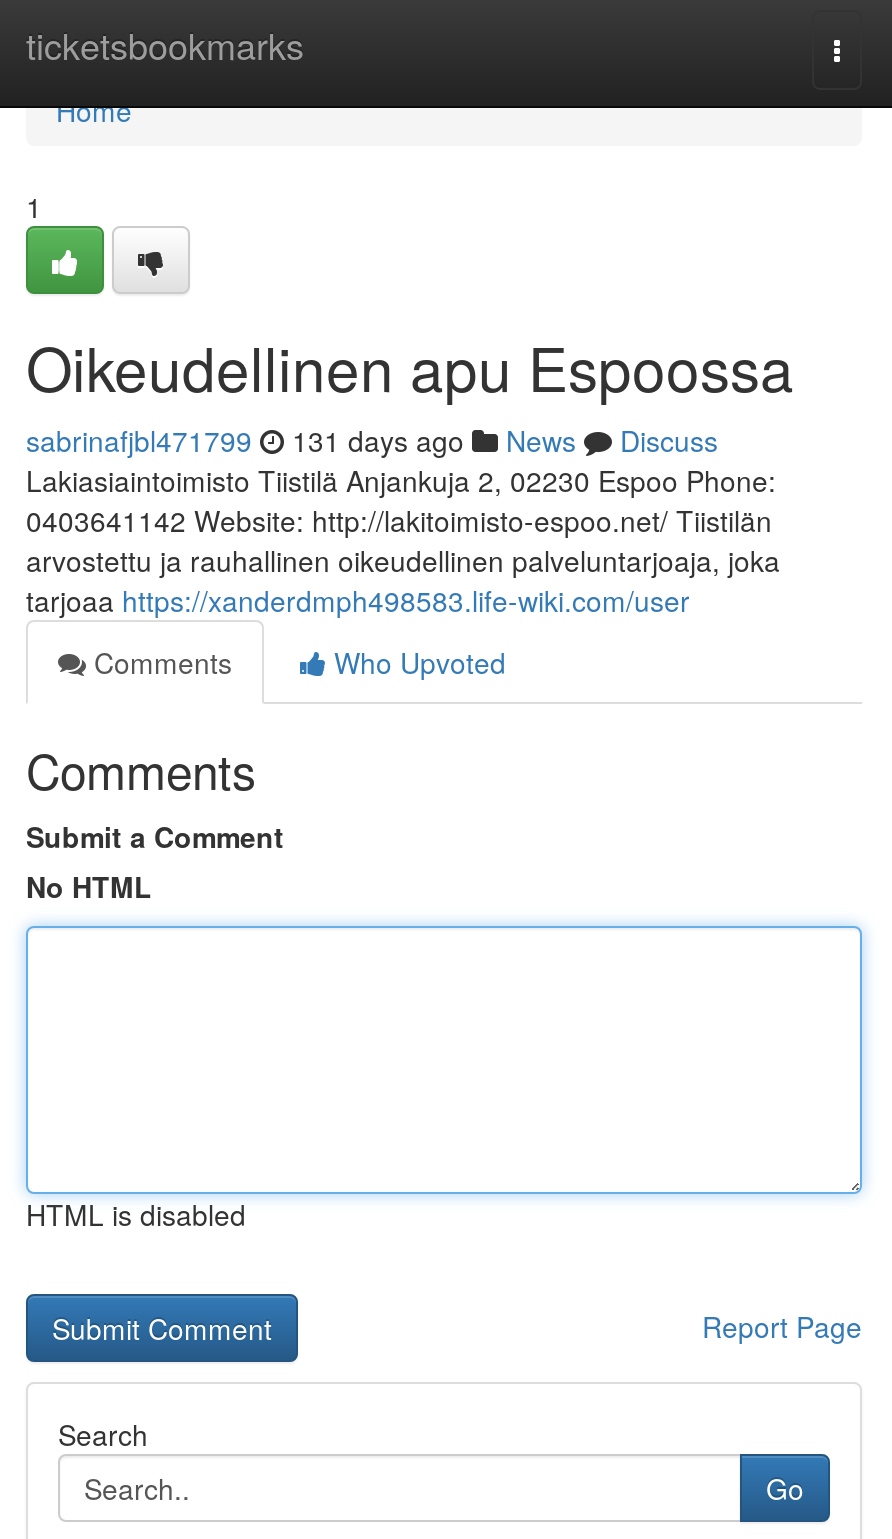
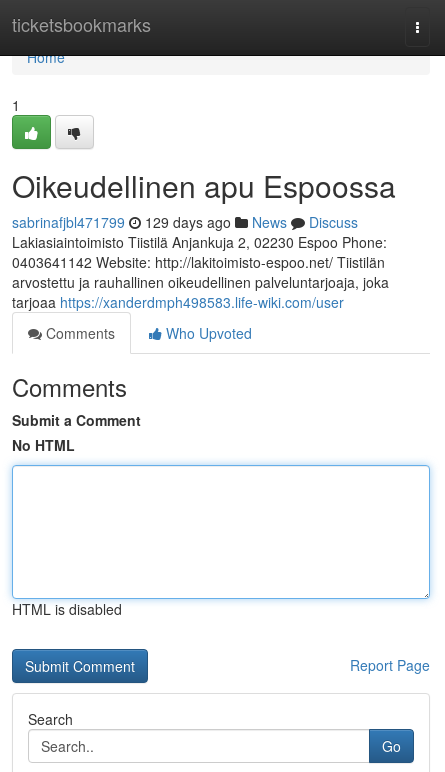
- sabrinafjbl471799 131 days ago News Discuss
+ sabrinafjbl471799 129 days ago News Discuss
